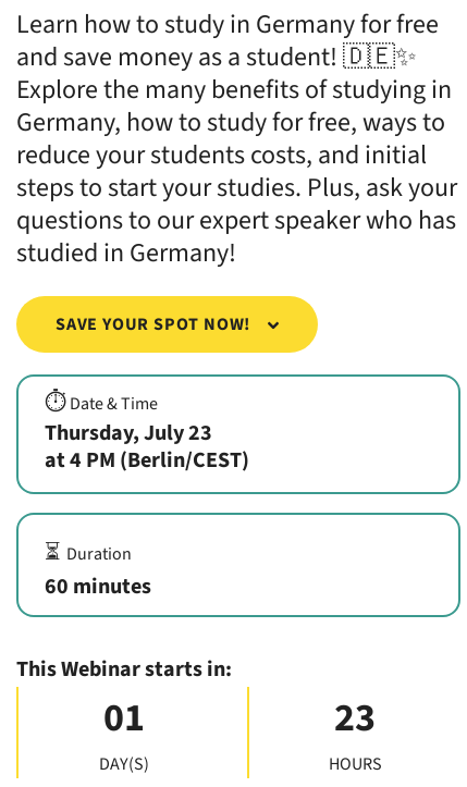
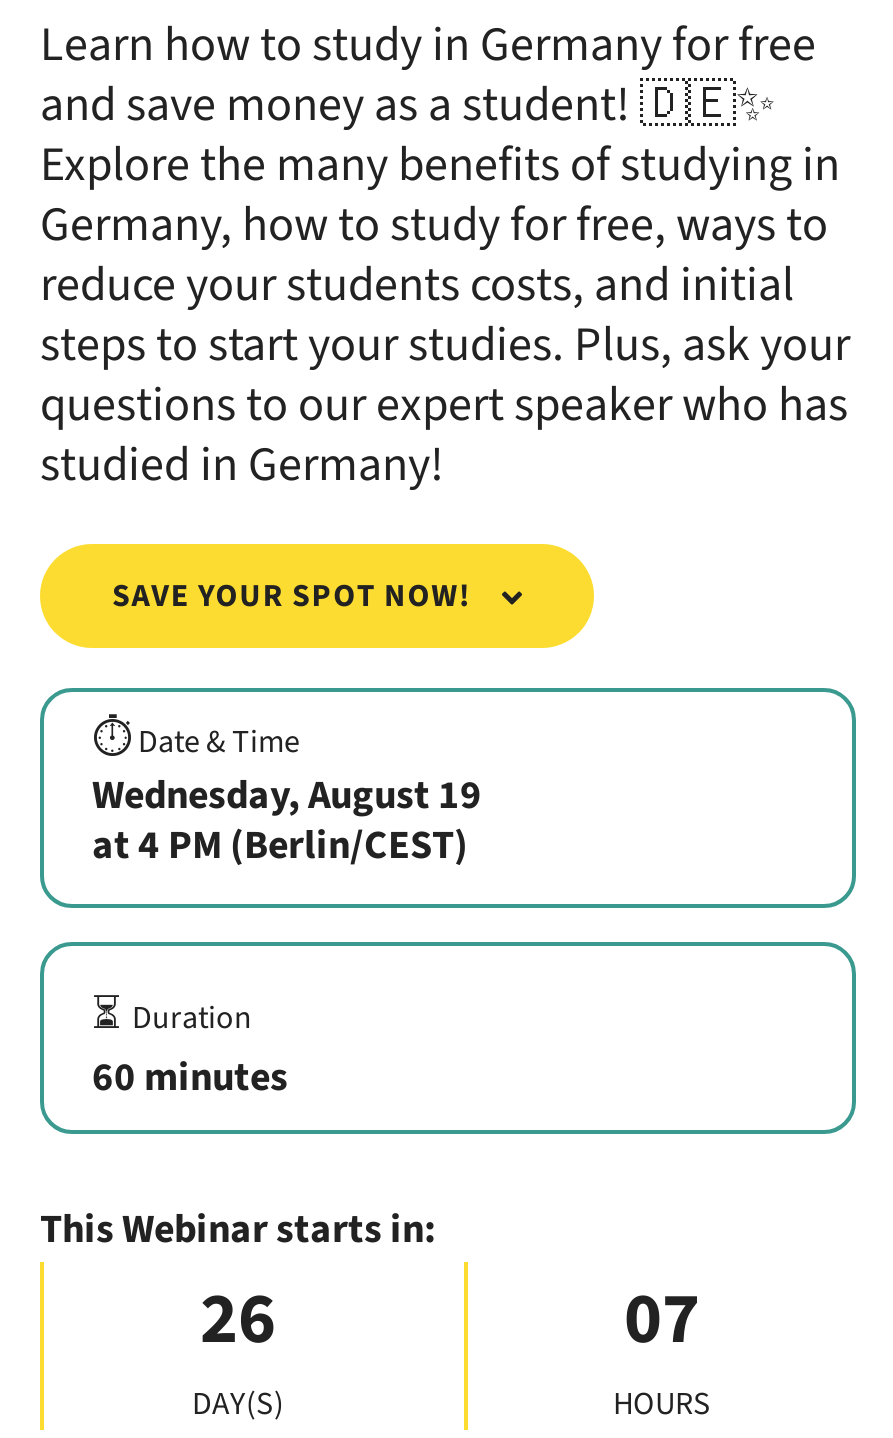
- Thursday, July 23
+ Wednesday, August 19

- 01
+ 26

- 23
+ 07
